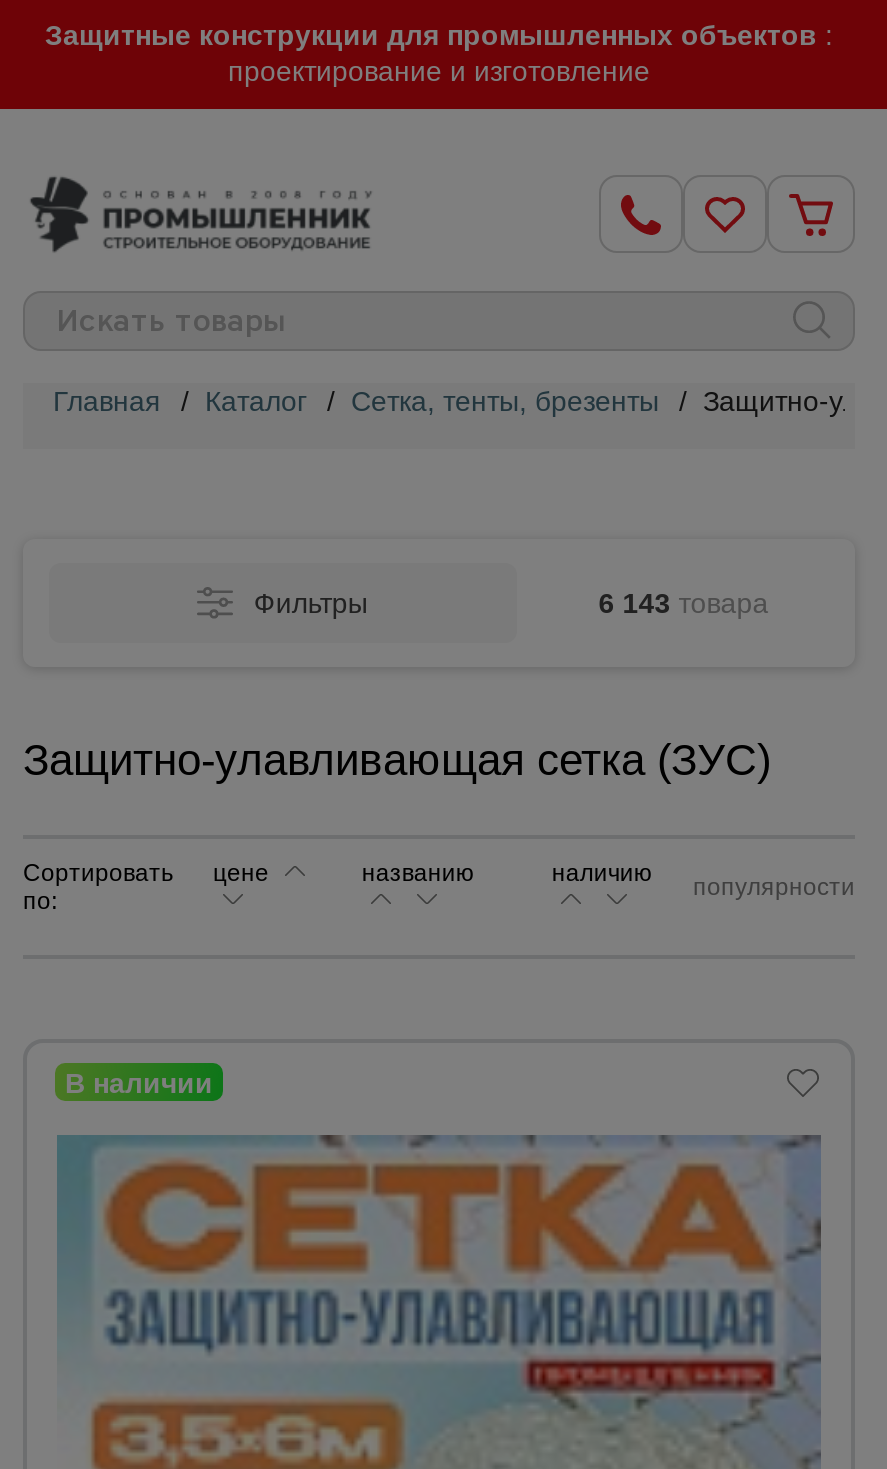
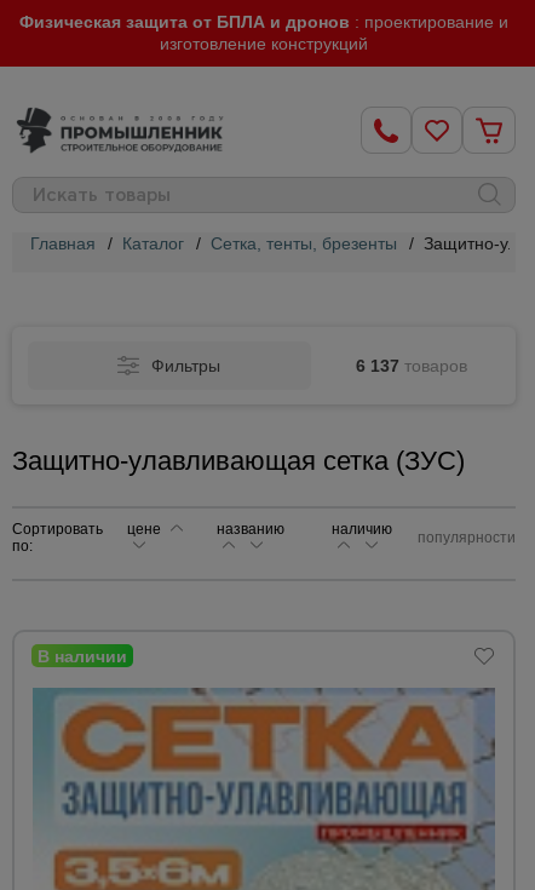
- Защитные конструкции для промышленных объектов:
- проектирование и изготовление
+ Физическая защита от БПЛА и дронов: проектирование и
+ изготовление конструкций

- 6 143 товара
+ 6 137 товаров
